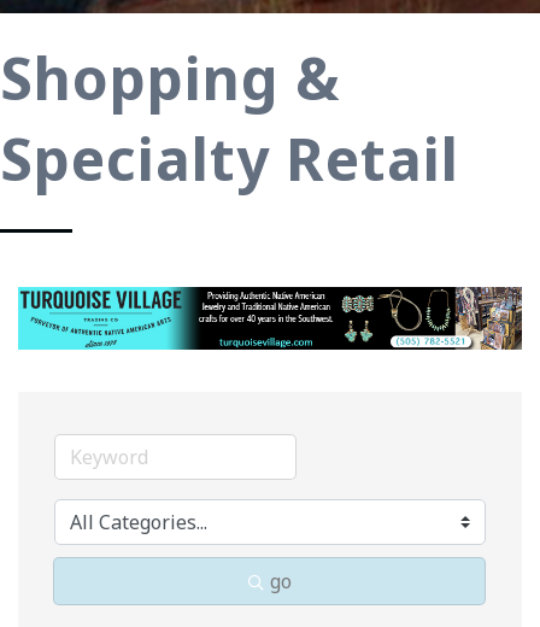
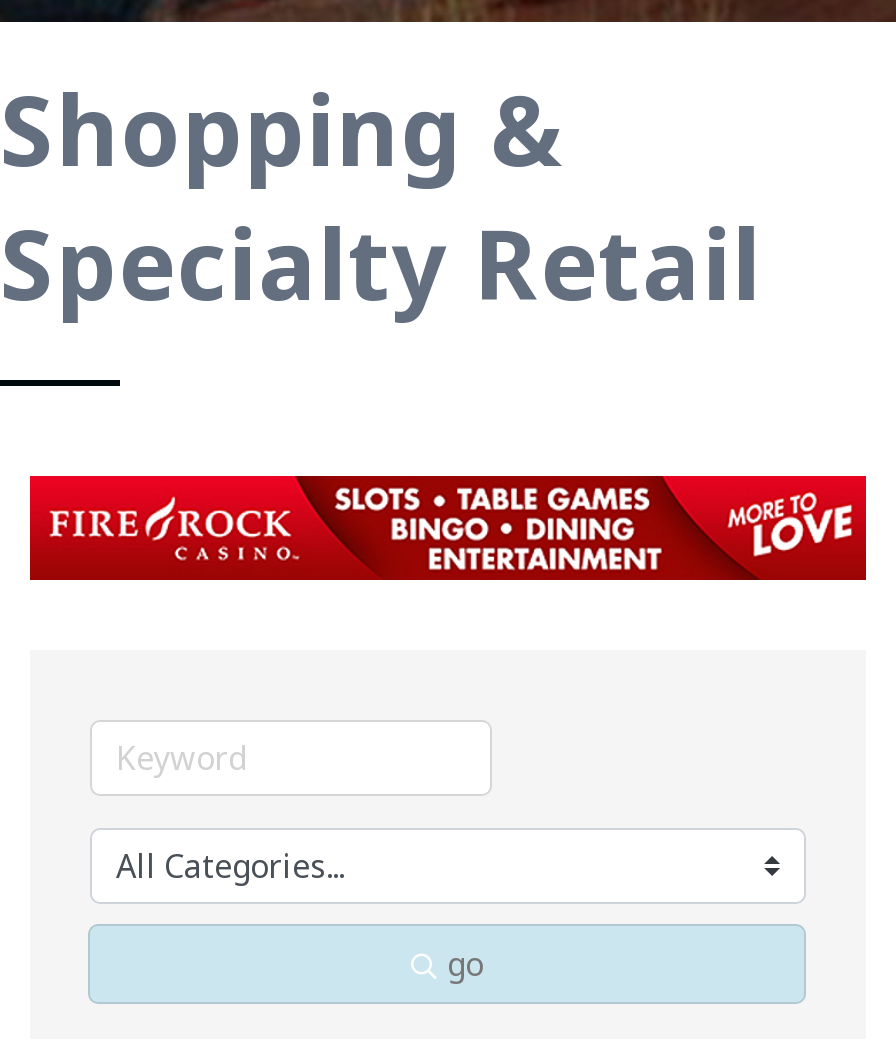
- [image]
+ [image]
